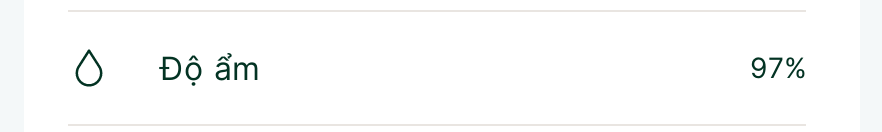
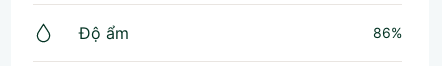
- 97%
+ 86%
